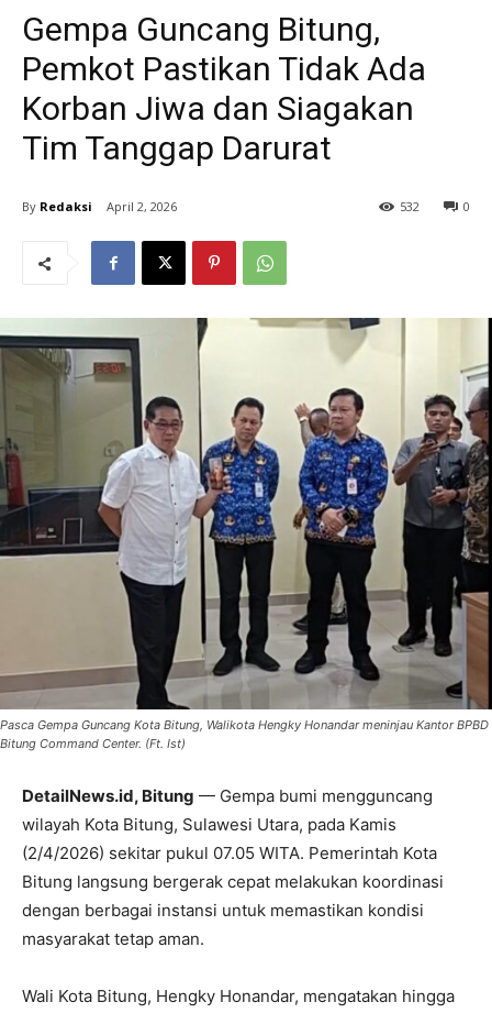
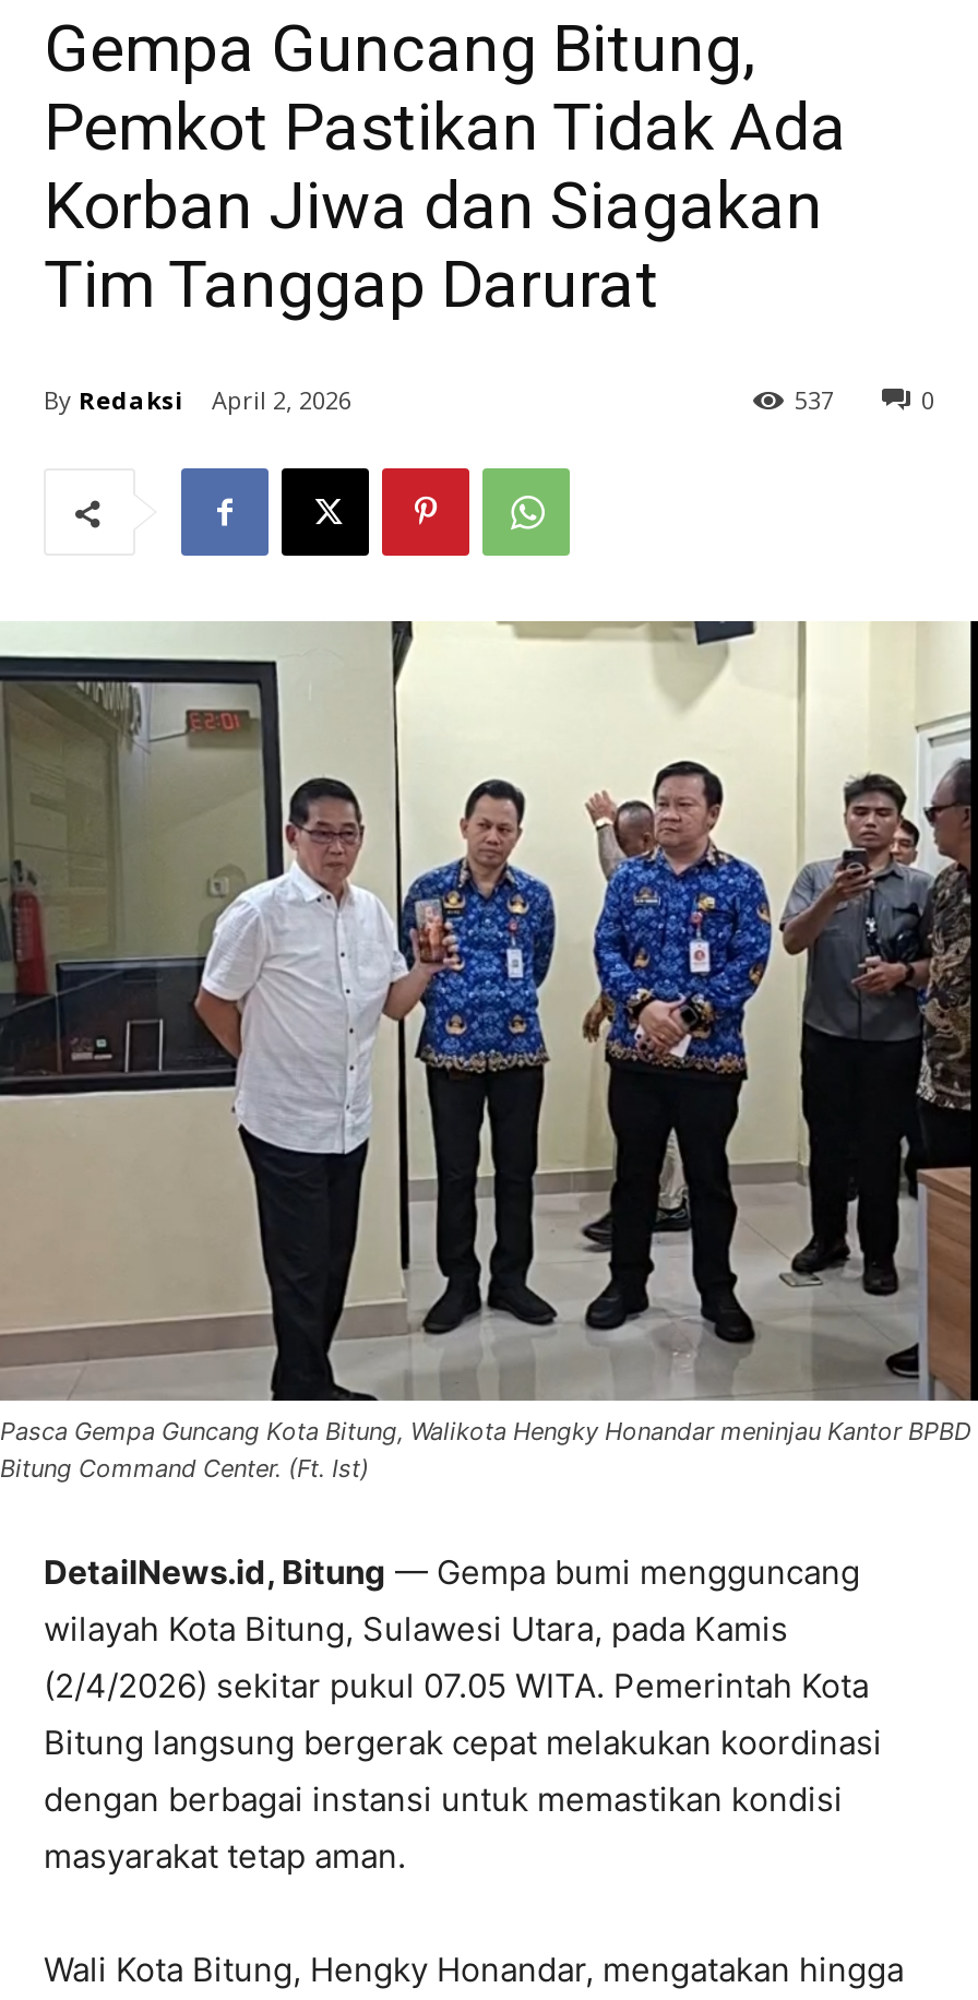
- 532
+ 537
